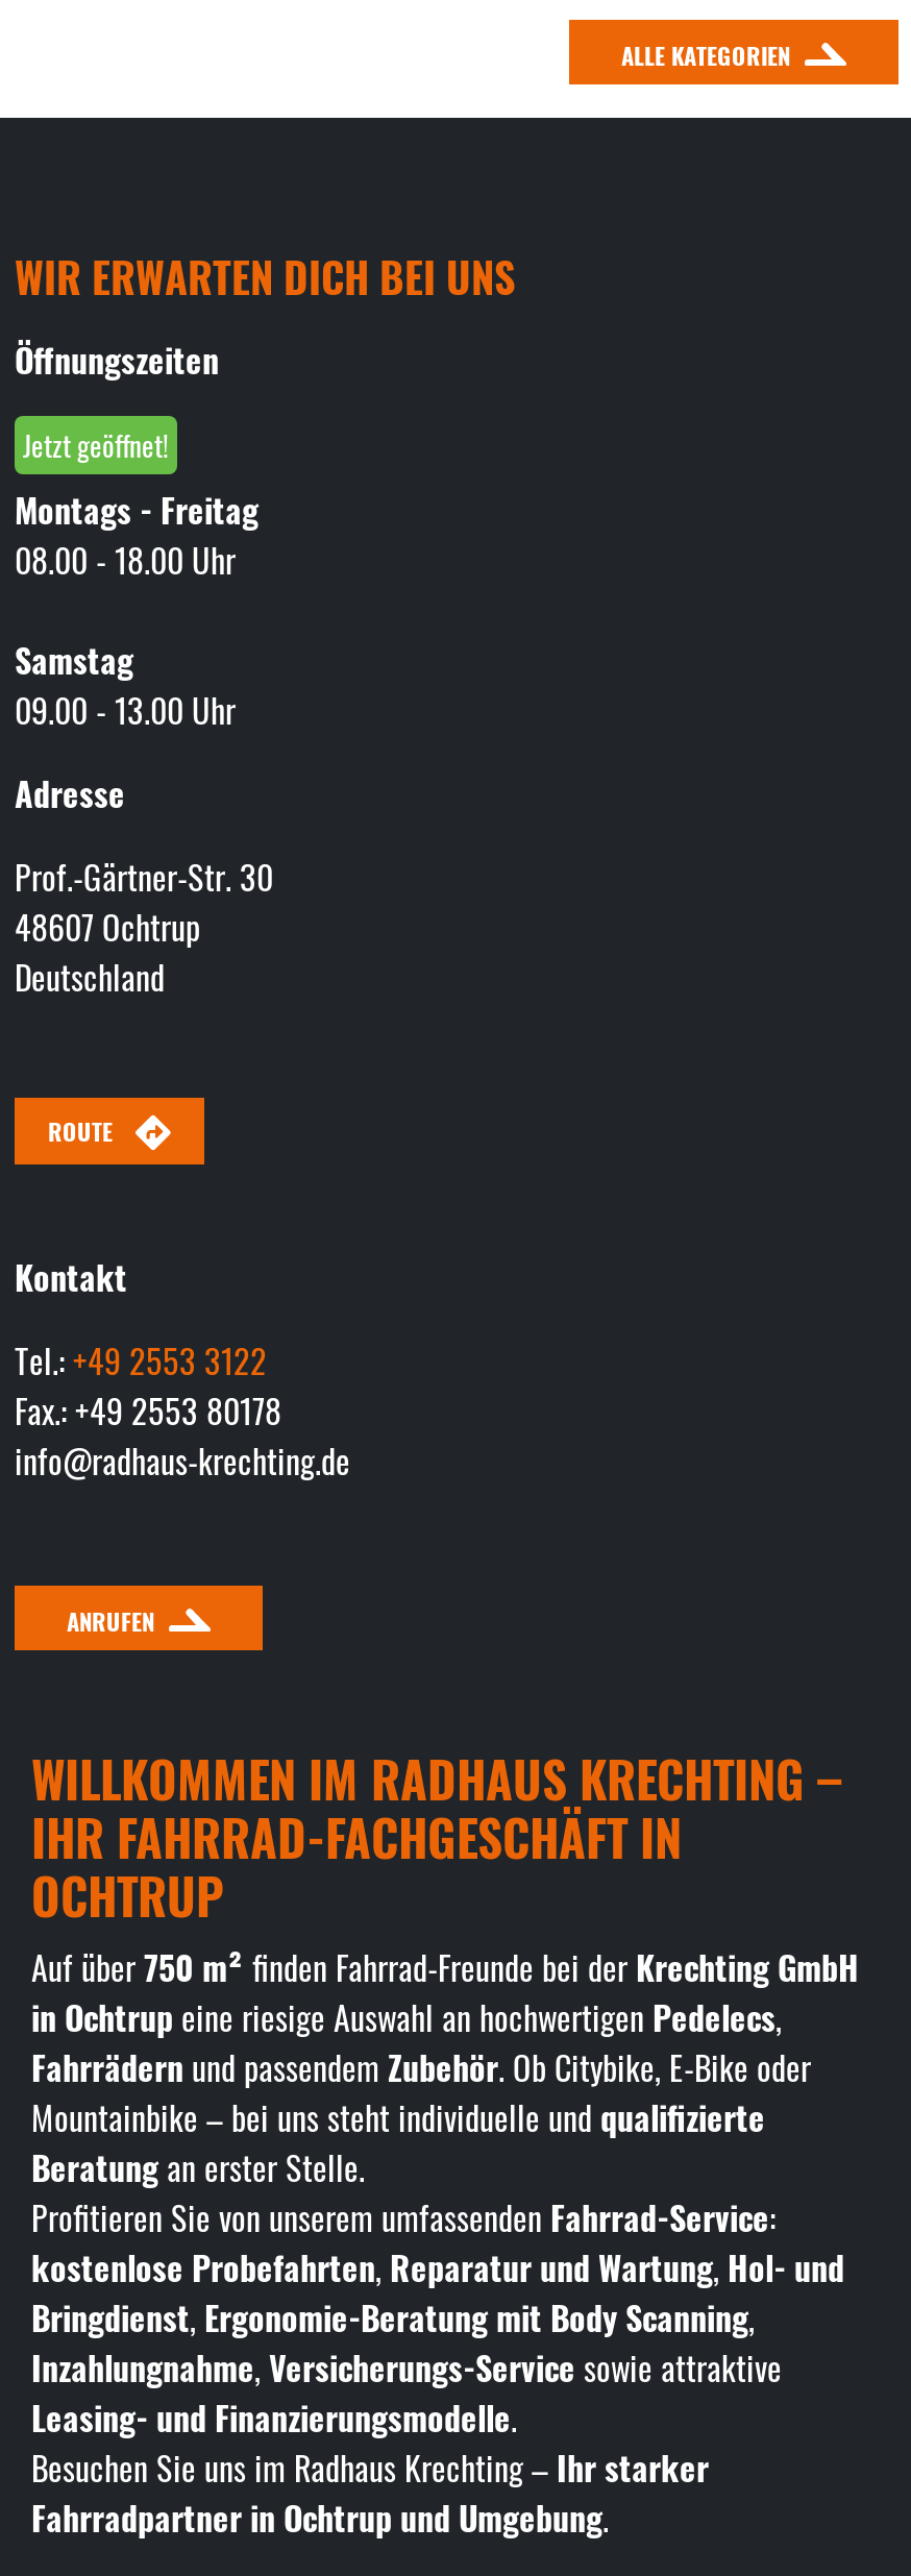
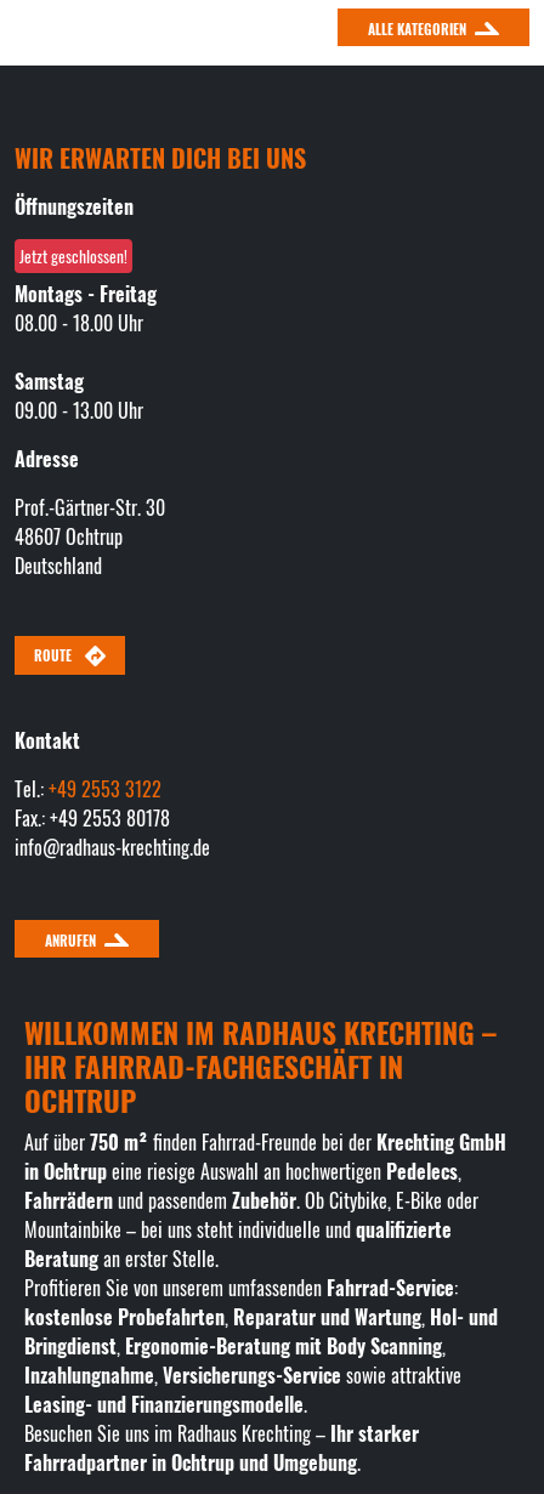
- Jetzt geöffnet!
+ Jetzt geschlossen!
